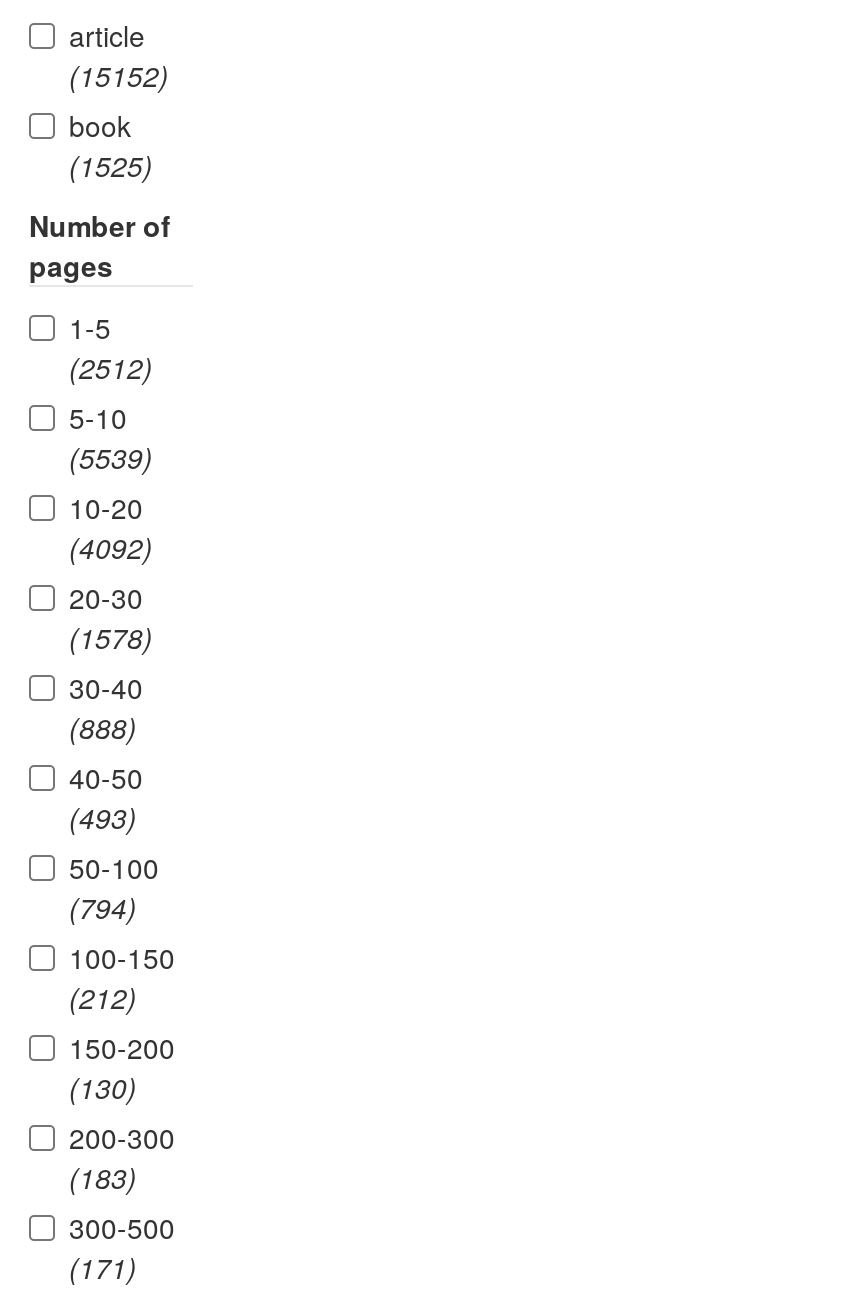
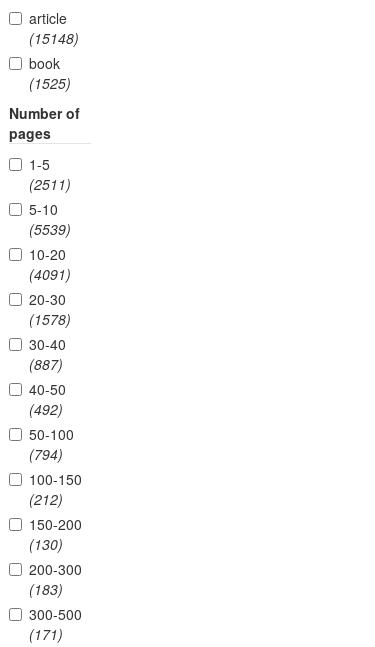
- (15152)
+ (15148)

- (2512)
+ (2511)

- (4092)
+ (4091)

- (888)
+ (887)

- (493)
+ (492)
